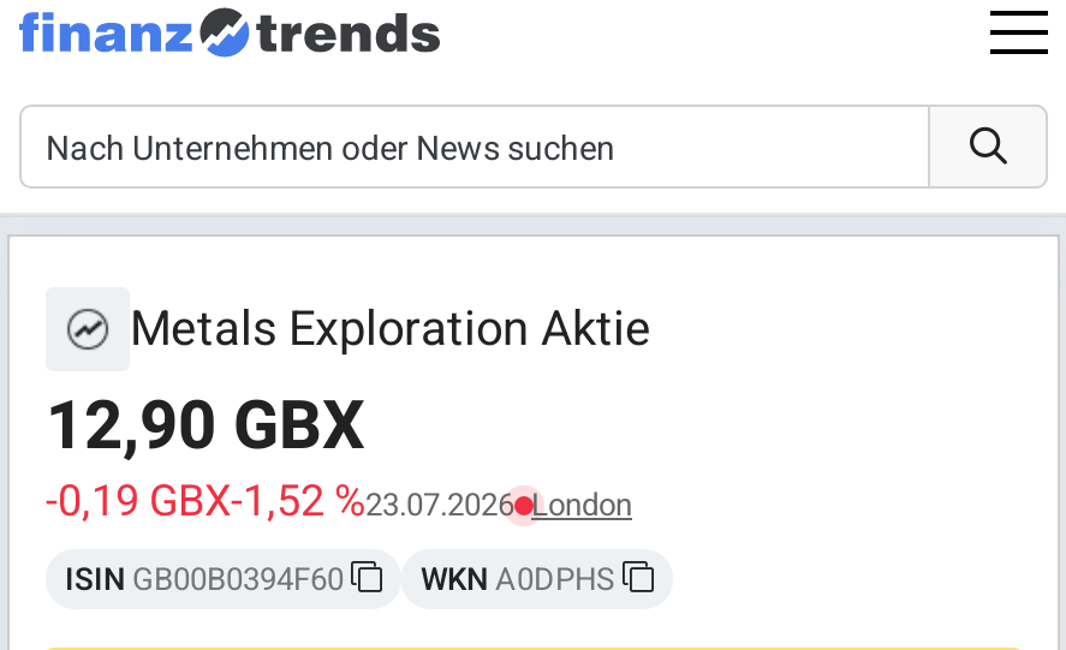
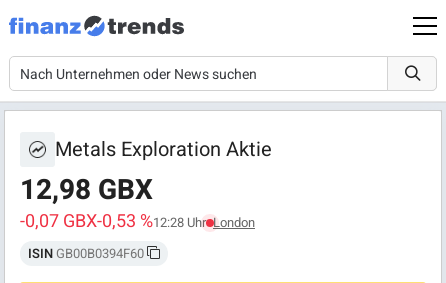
- 12,90 GBX
- -0,19 GBX-1,52 %23.07.2026 London
+ 12,98 GBX
+ -0,07 GBX-0,53 %12:28 Uhr London

- WKN A0DPHS
